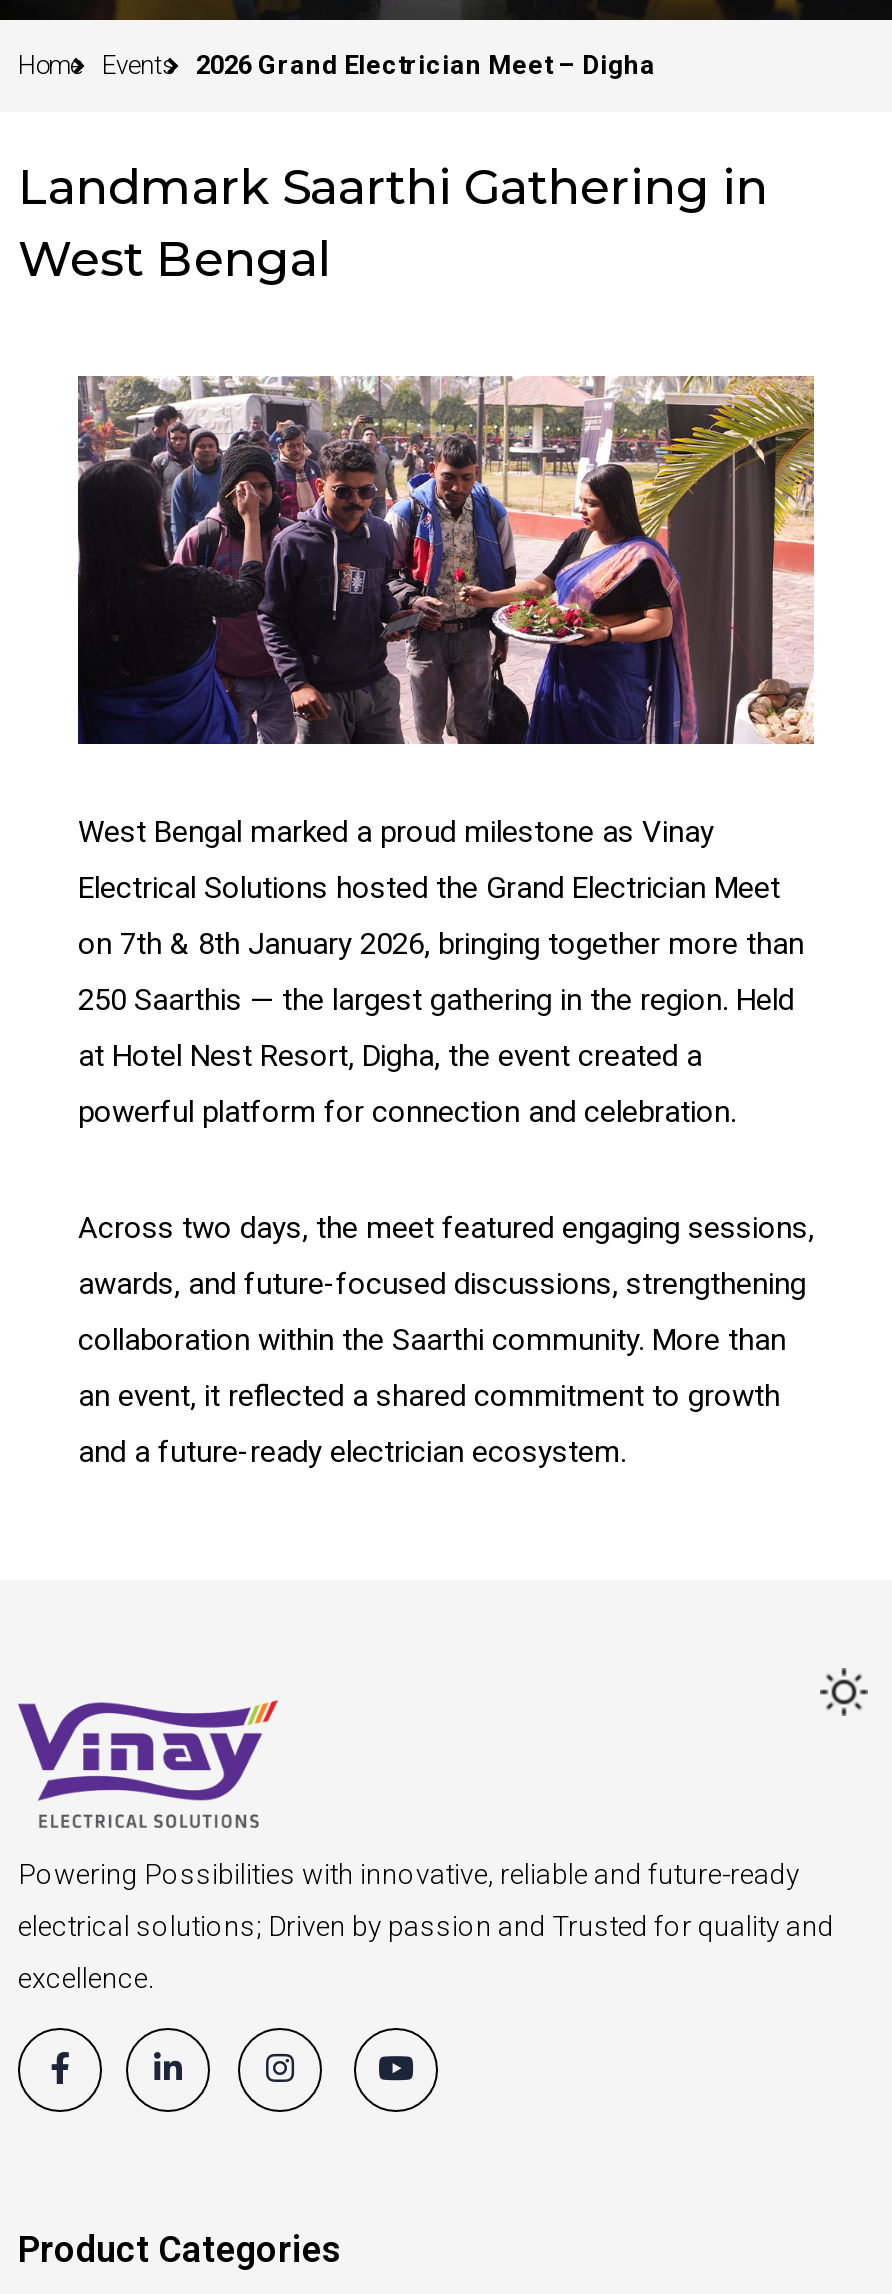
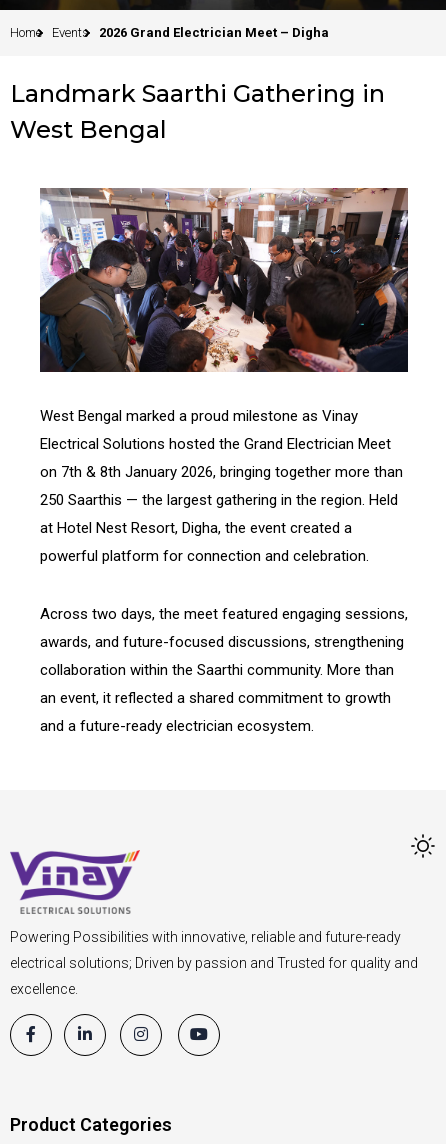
- [image]
+ [image]
